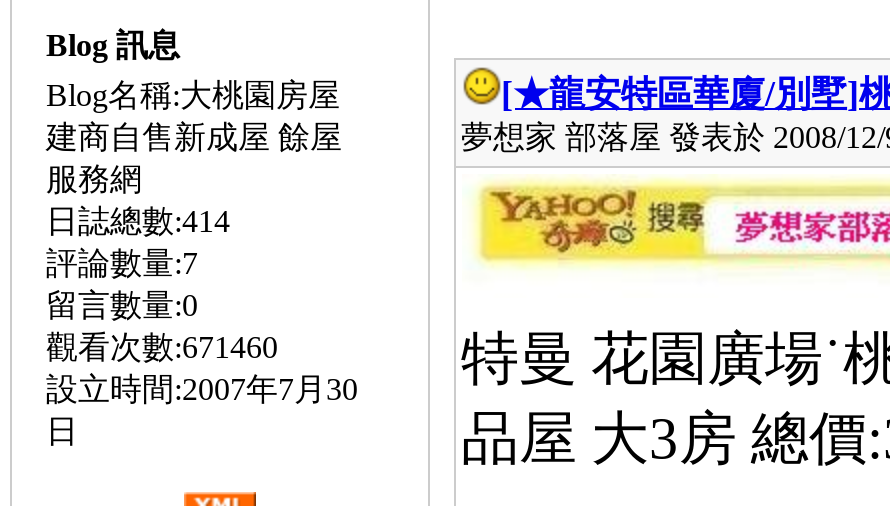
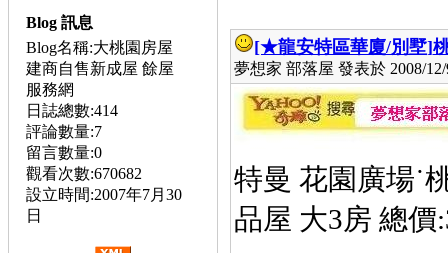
- 觀看次數:671460
+ 觀看次數:670682
